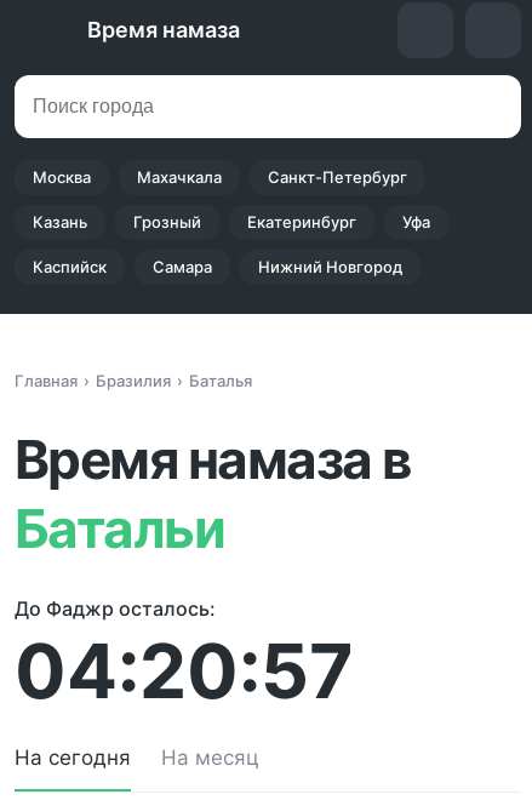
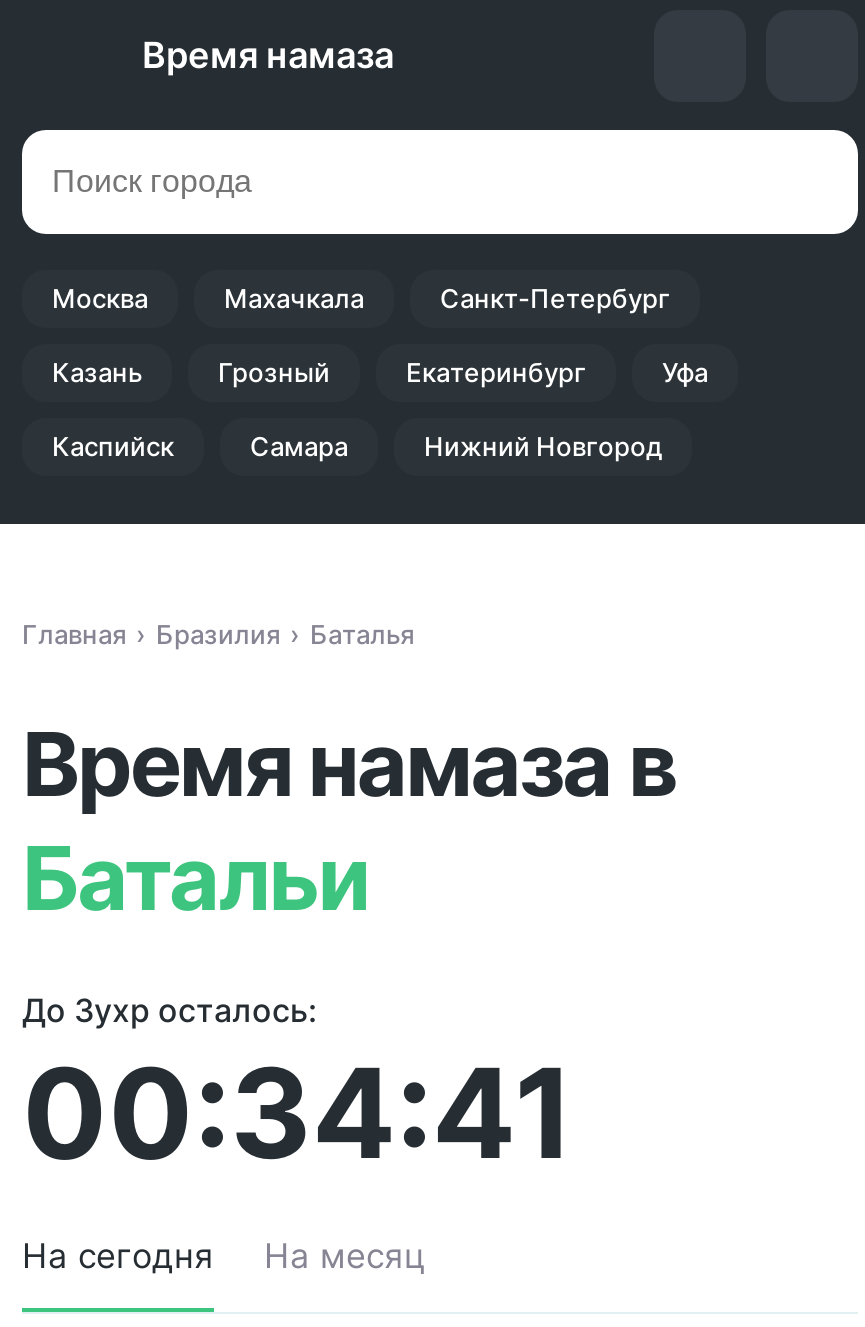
- До Фаджр осталось:
+ До Зухр осталось:

- 04:20:57
+ 00:34:41
